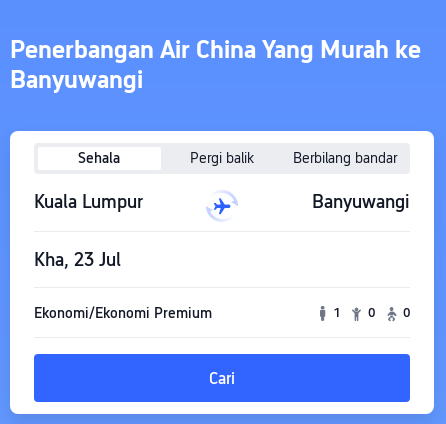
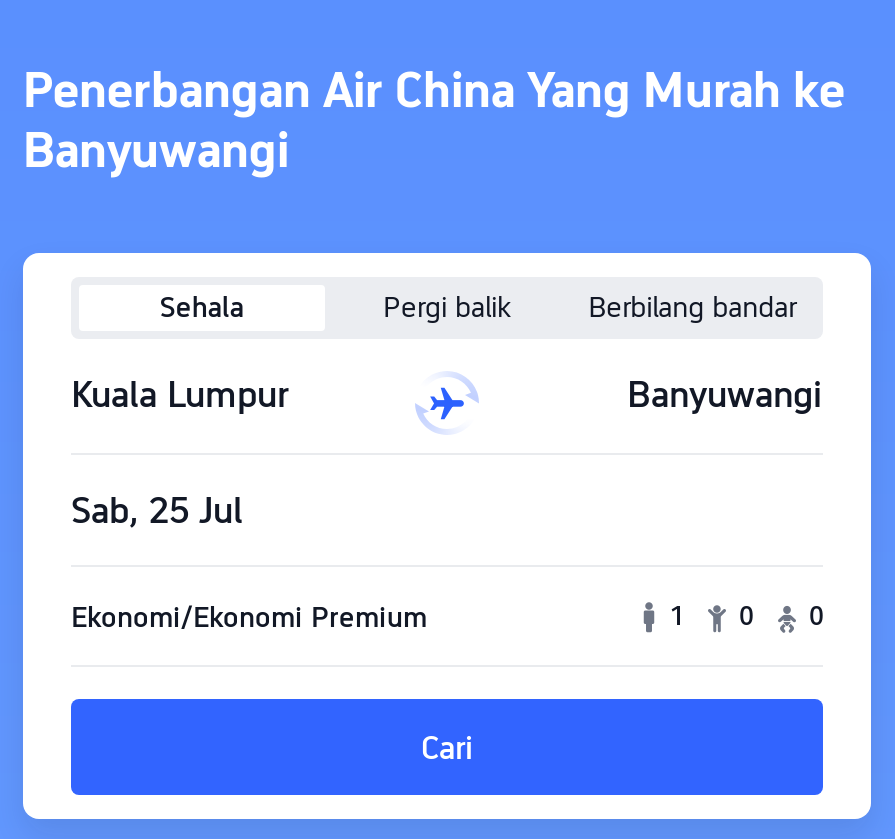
- Kha, 23 Jul
+ Sab, 25 Jul
